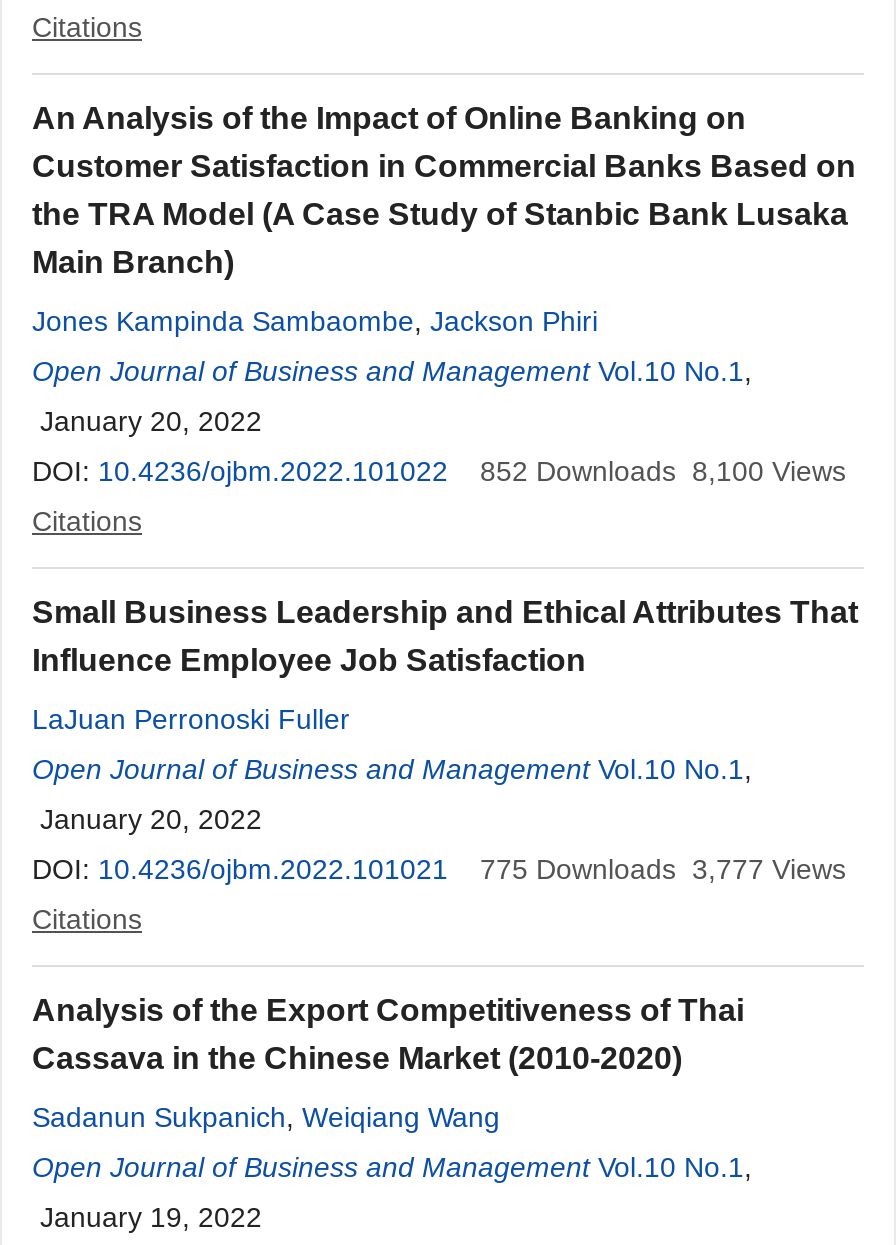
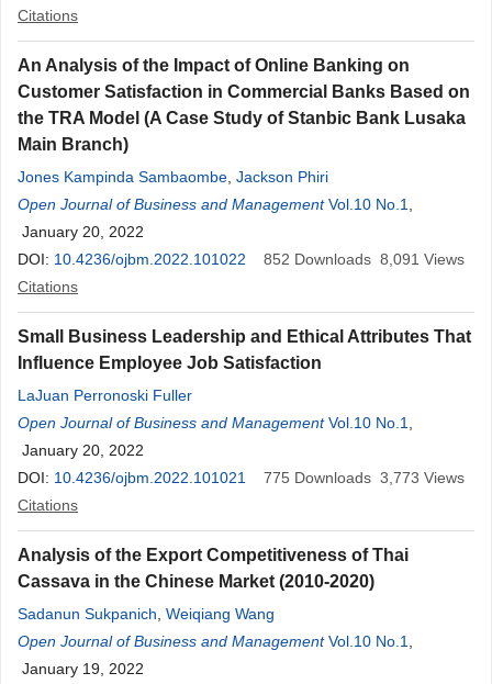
- 852 Downloads 8,100 Views
+ 852 Downloads 8,091 Views

- 775 Downloads 3,777 Views
+ 775 Downloads 3,773 Views
